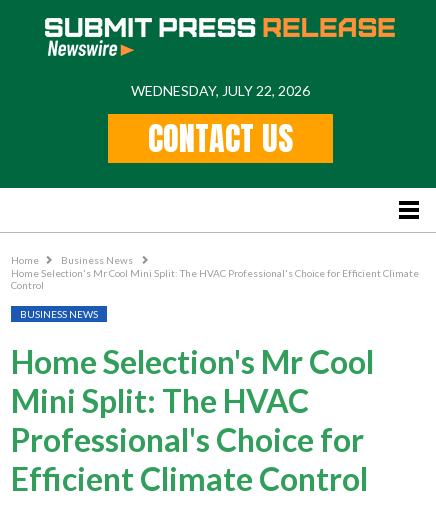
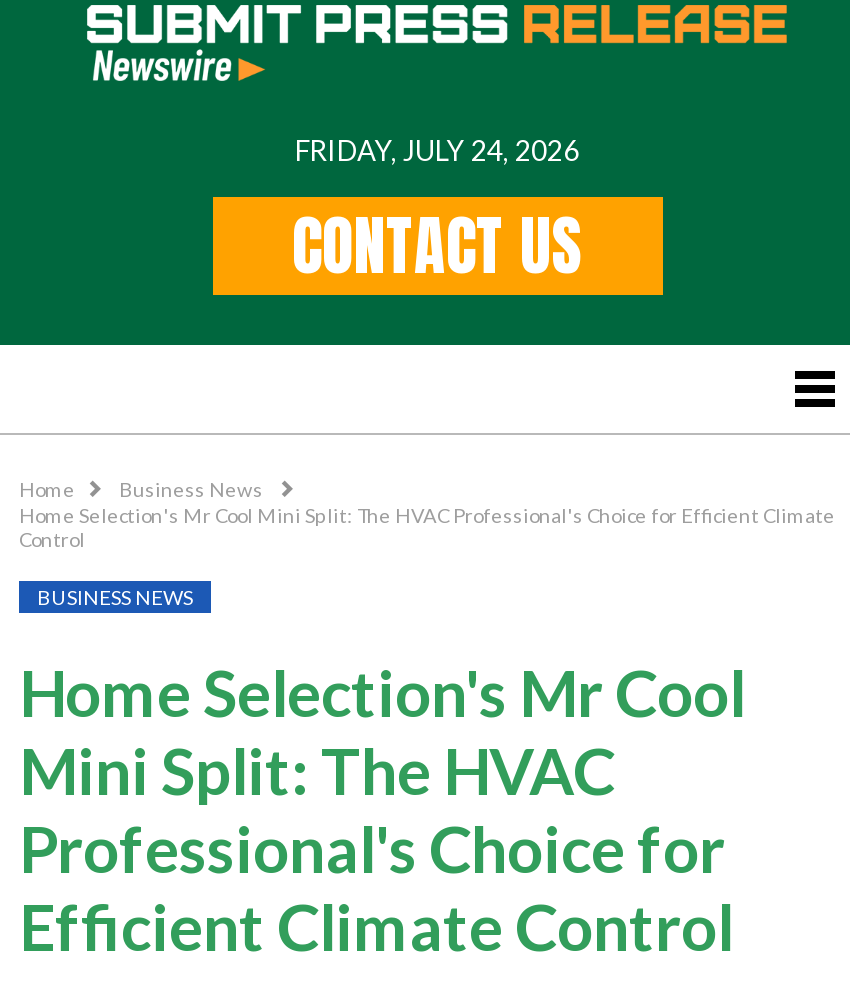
- WEDNESDAY, JULY 22, 2026
+ FRIDAY, JULY 24, 2026
